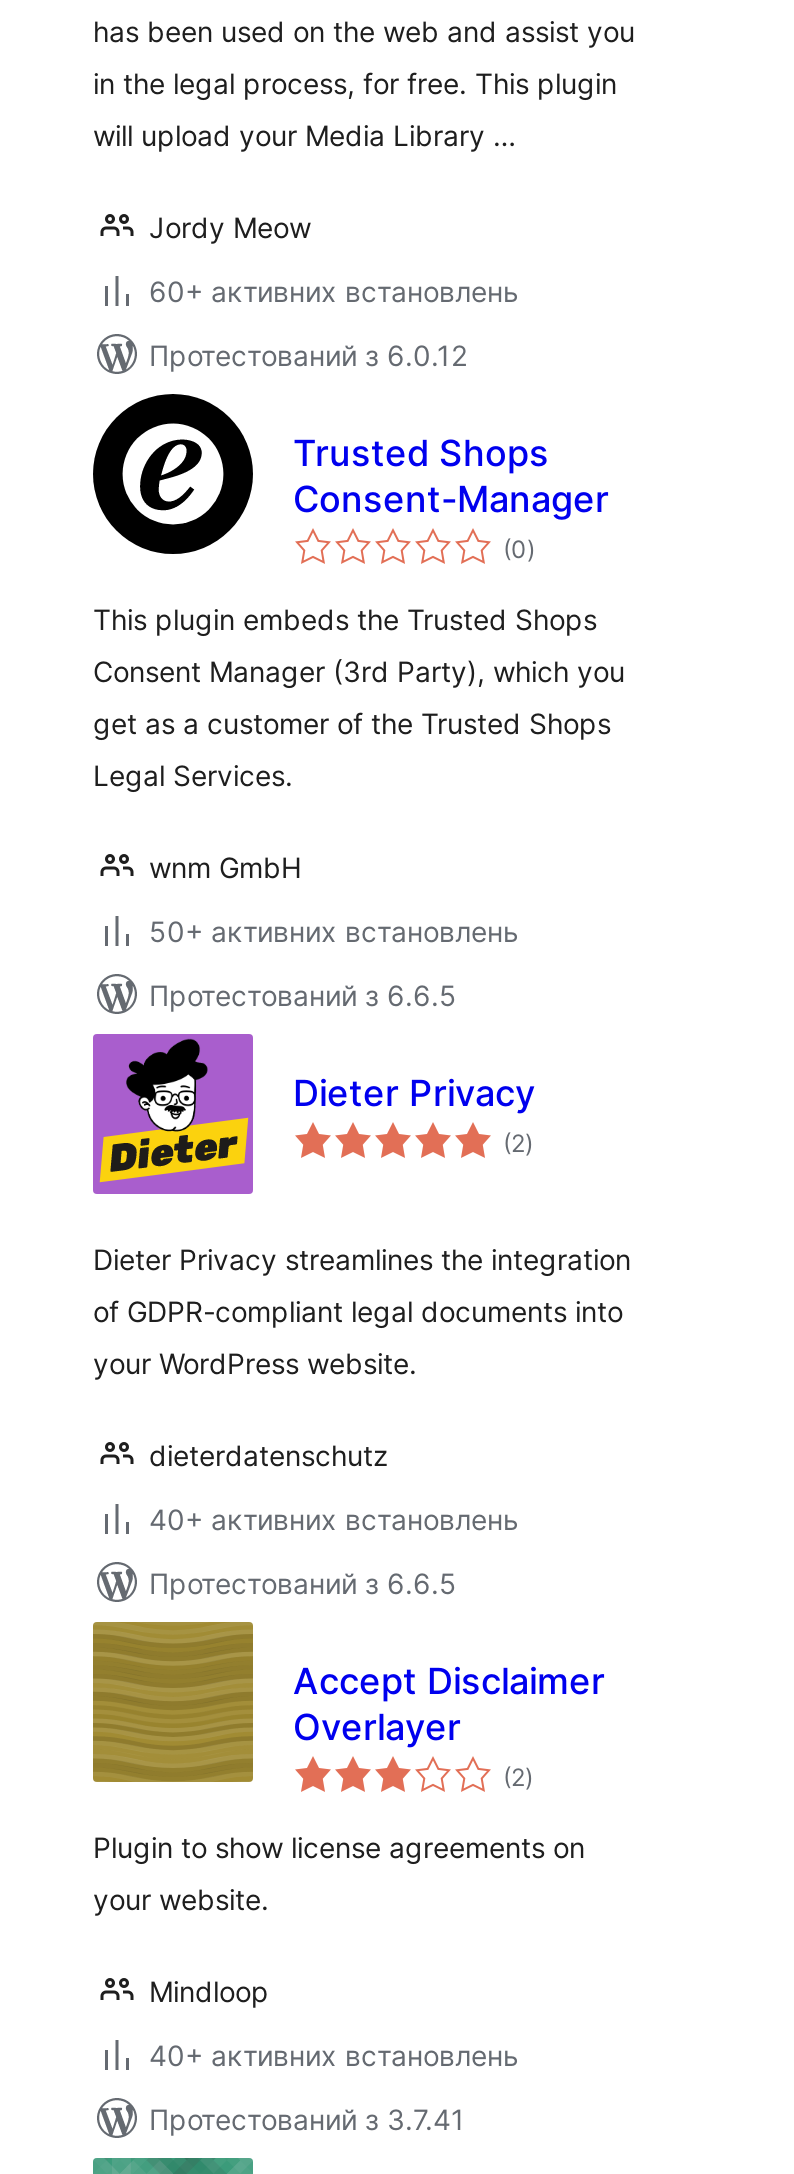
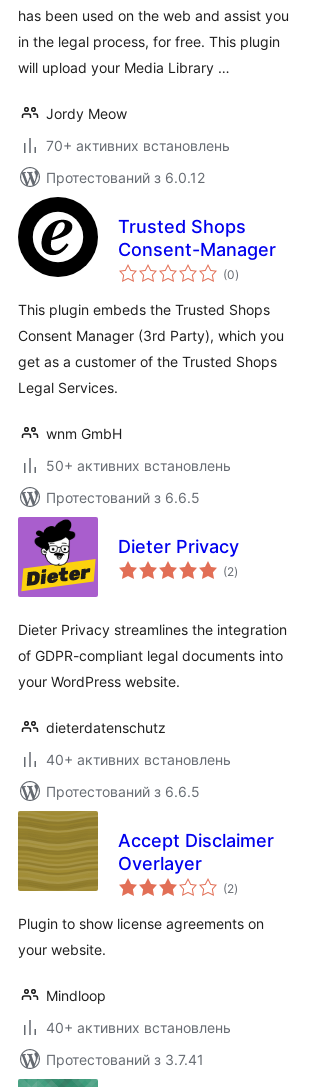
- 60+ активних встановлень
+ 70+ активних встановлень
